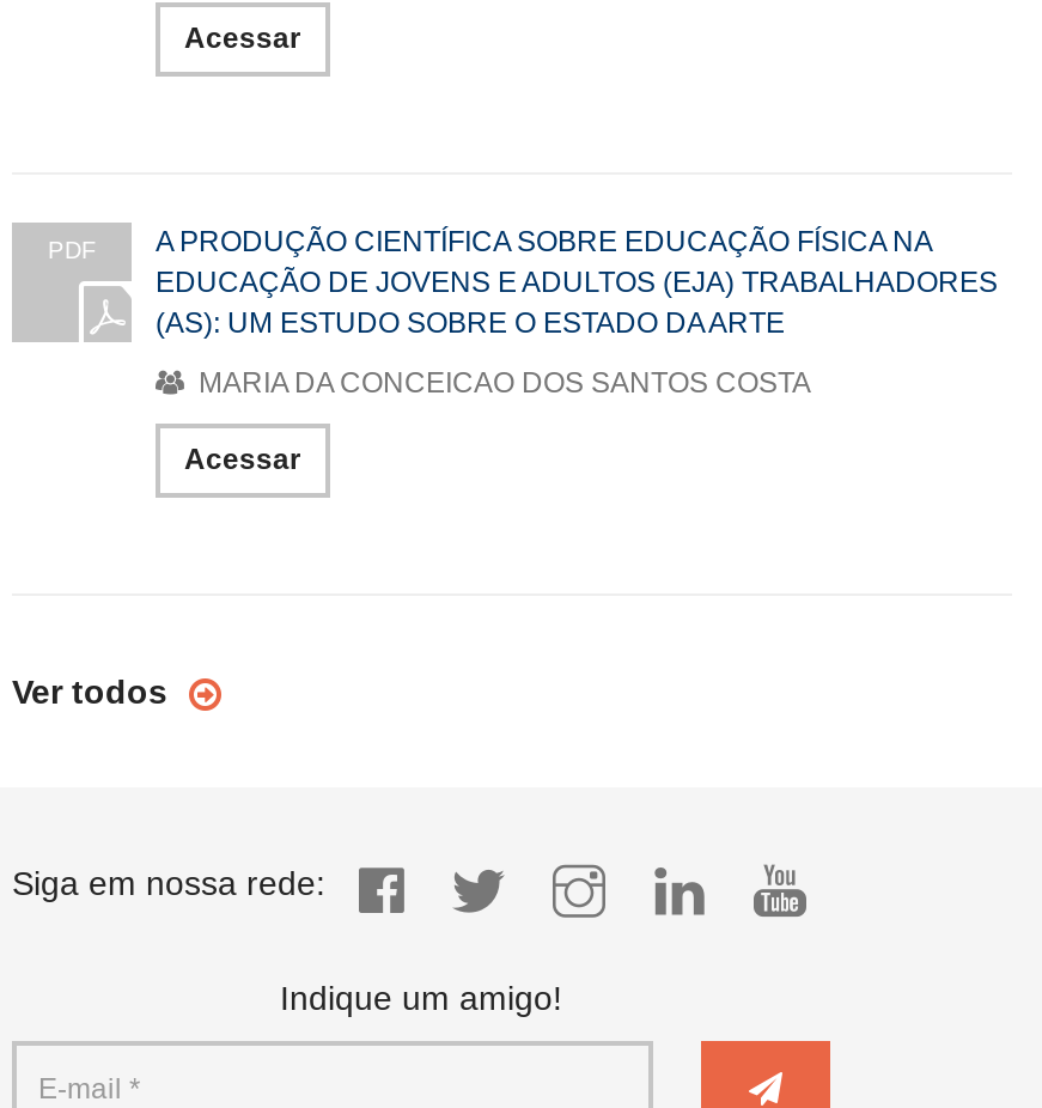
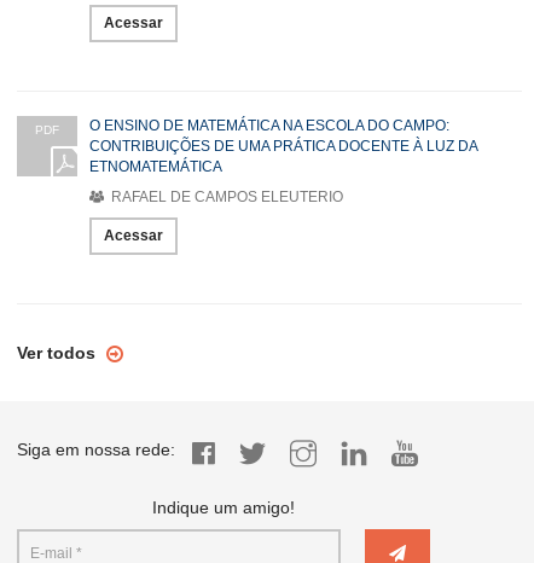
- A PRODUÇÃO CIENTÍFICA SOBRE EDUCAÇÃO FÍSICA NA
- EDUCAÇÃO DE JOVENS E ADULTOS (EJA) TRABALHADORES
- (AS): UM ESTUDO SOBRE O ESTADO DA ARTE
+ O ENSINO DE MATEMÁTICA NA ESCOLA DO CAMPO:
+ CONTRIBUIÇÕES DE UMA PRÁTICA DOCENTE À LUZ DA
+ ETNOMATEMÁTICA

- MARIA DA CONCEICAO DOS SANTOS COSTA
+ RAFAEL DE CAMPOS ELEUTERIO
